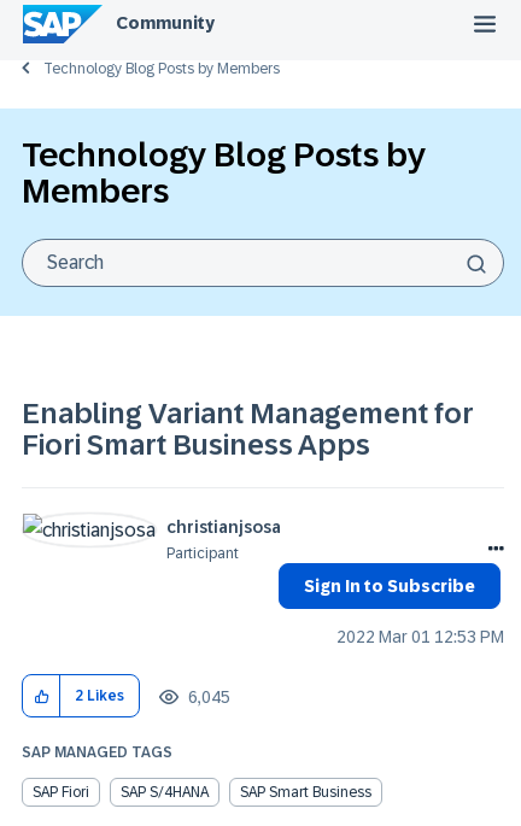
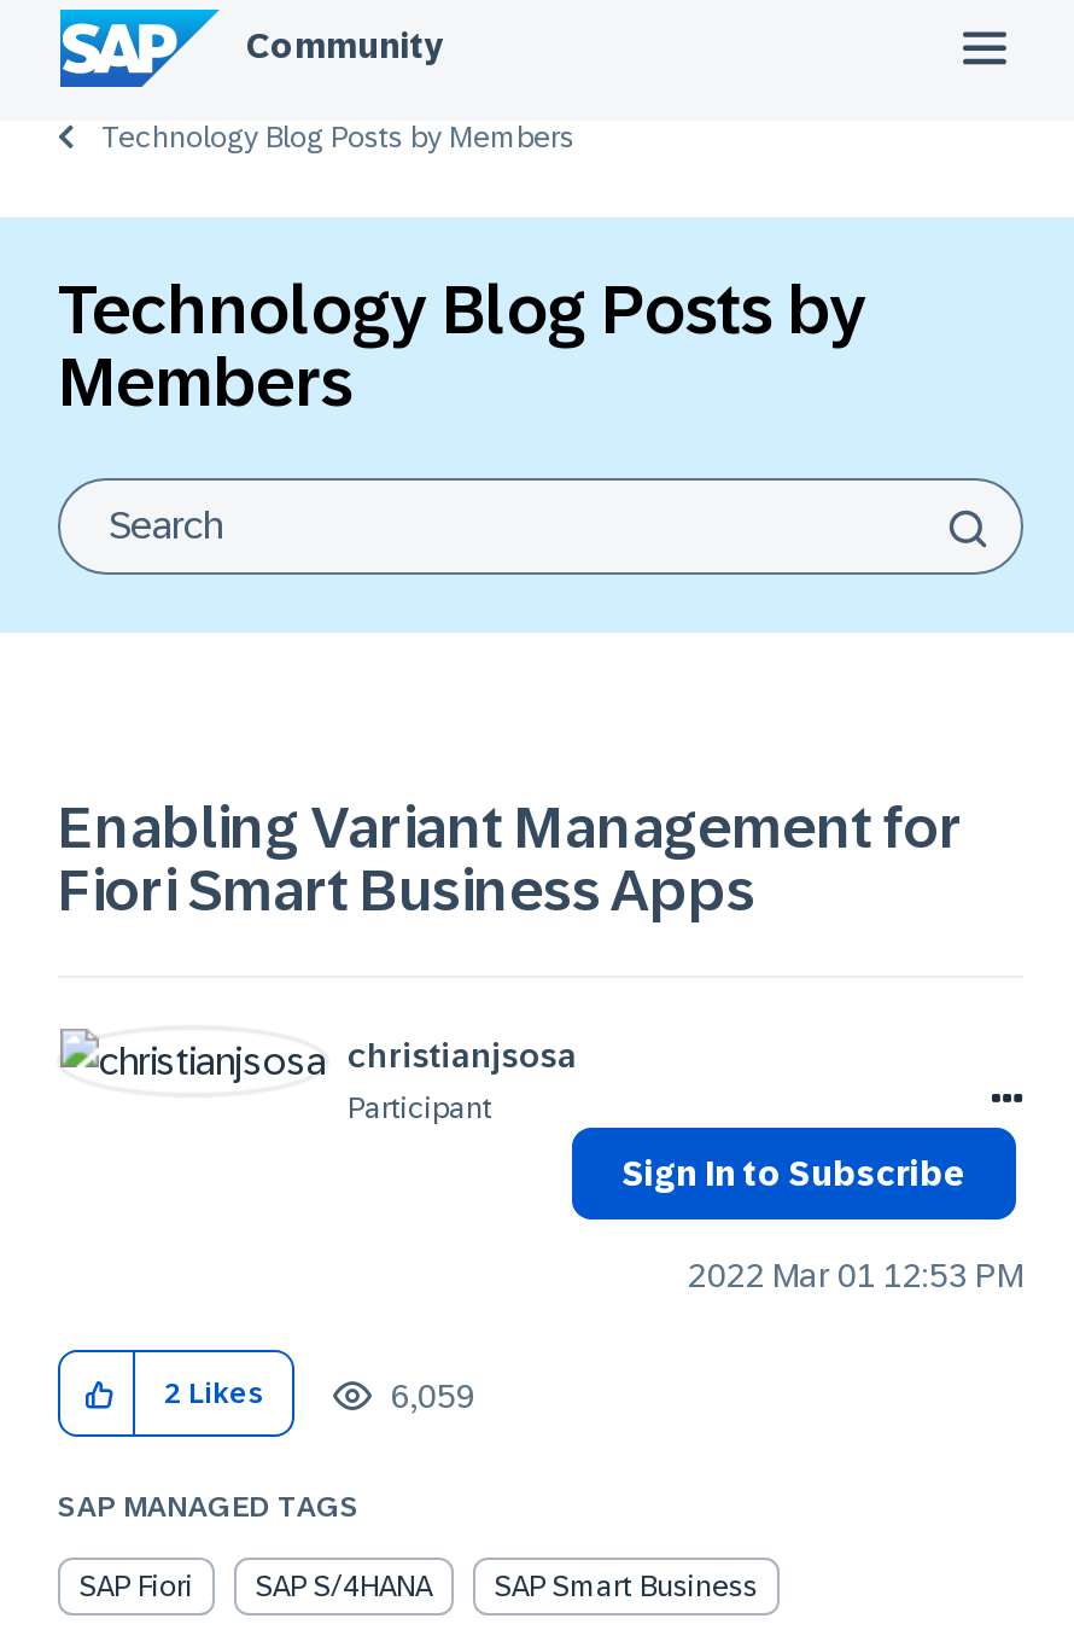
- 6,045
+ 6,059
